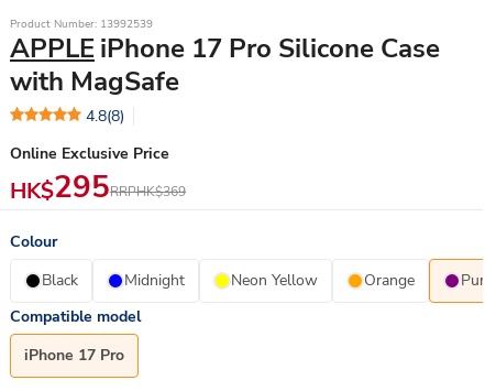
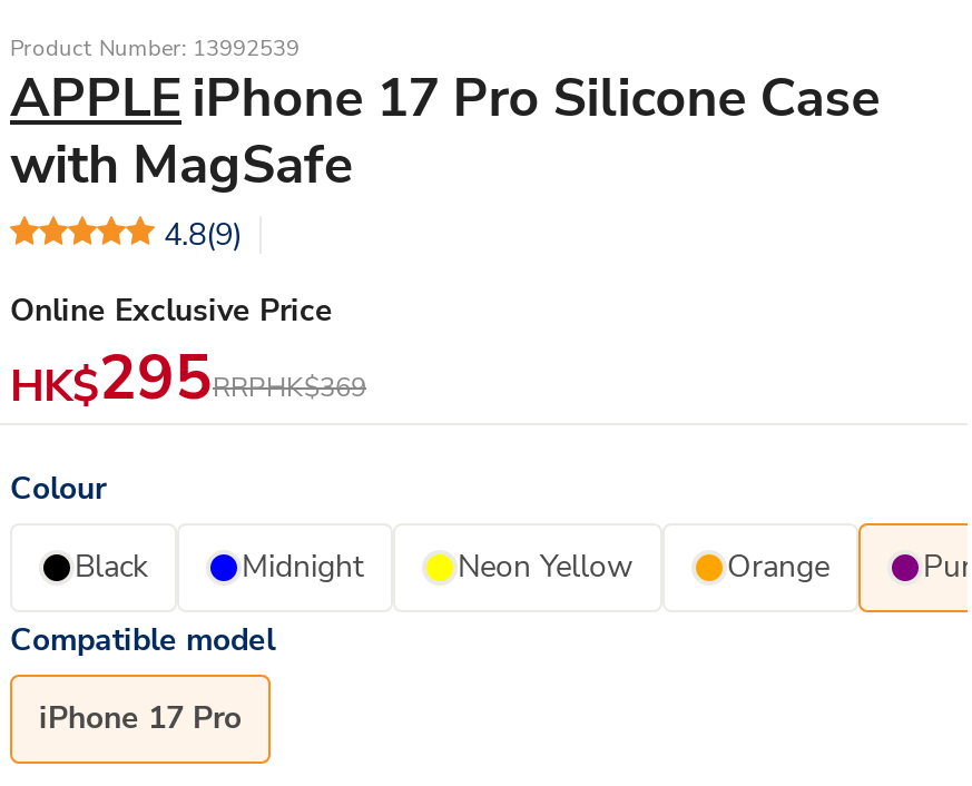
- 4.8(8)
+ 4.8(9)
